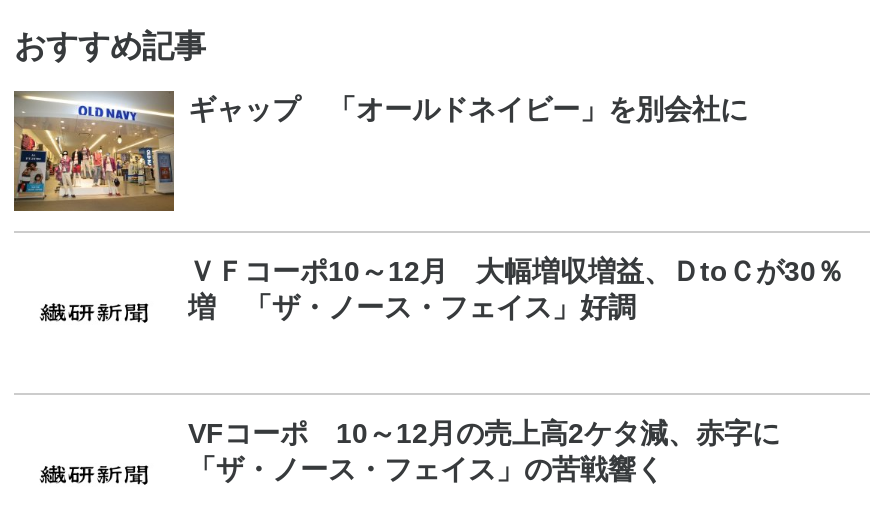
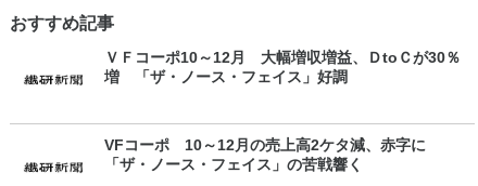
- [image]
- ギャップ 「オールドネイビー」を別会社に
